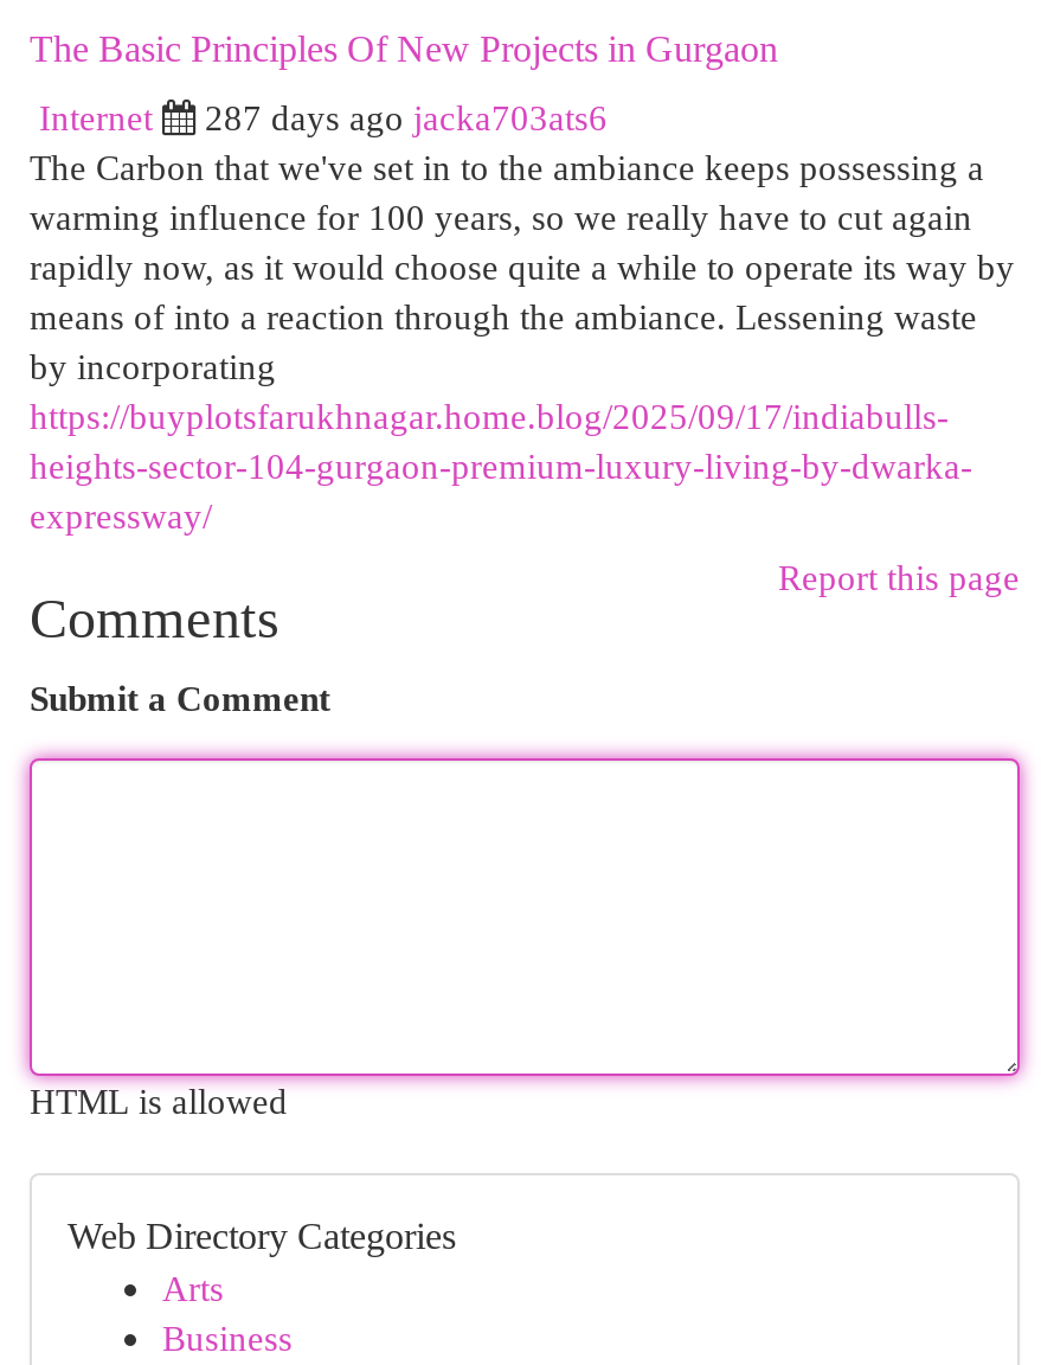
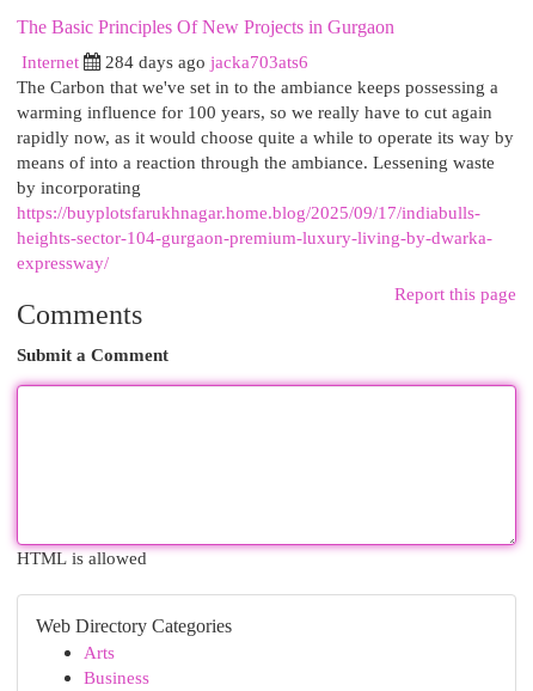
- 287 days ago jacka703ats6
+ 284 days ago jacka703ats6
